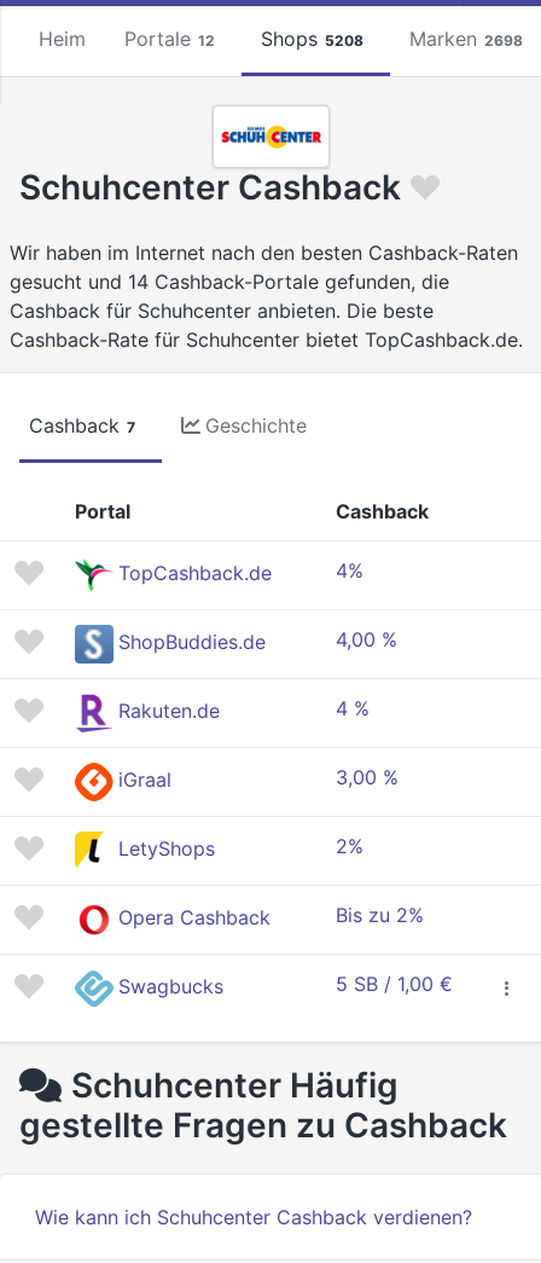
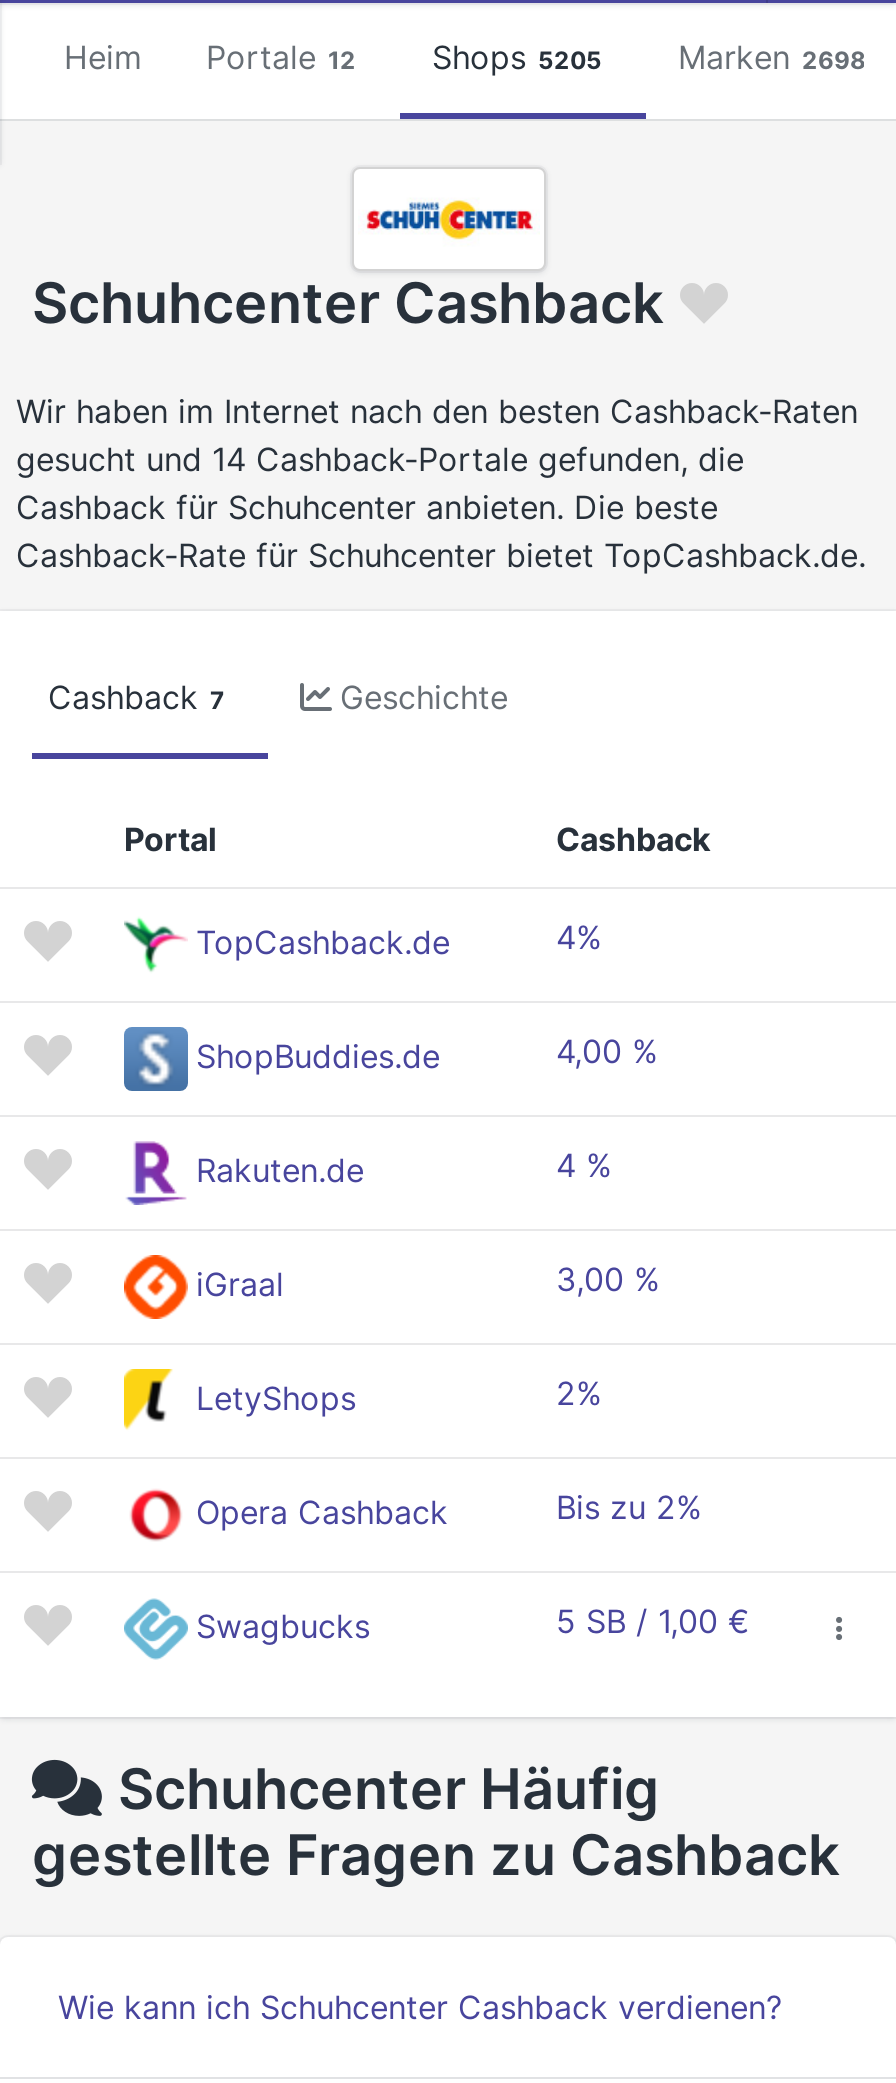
- Heim Portale 12 Shops 5208 Marken 2698
+ Heim Portale 12 Shops 5205 Marken 2698
